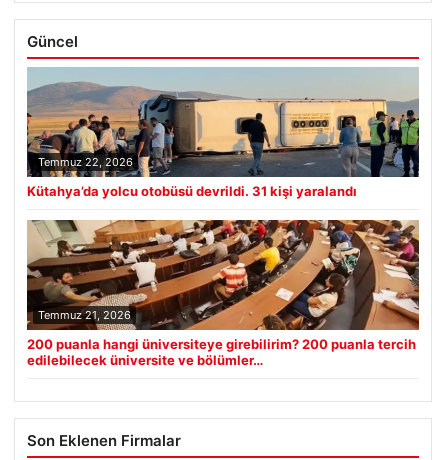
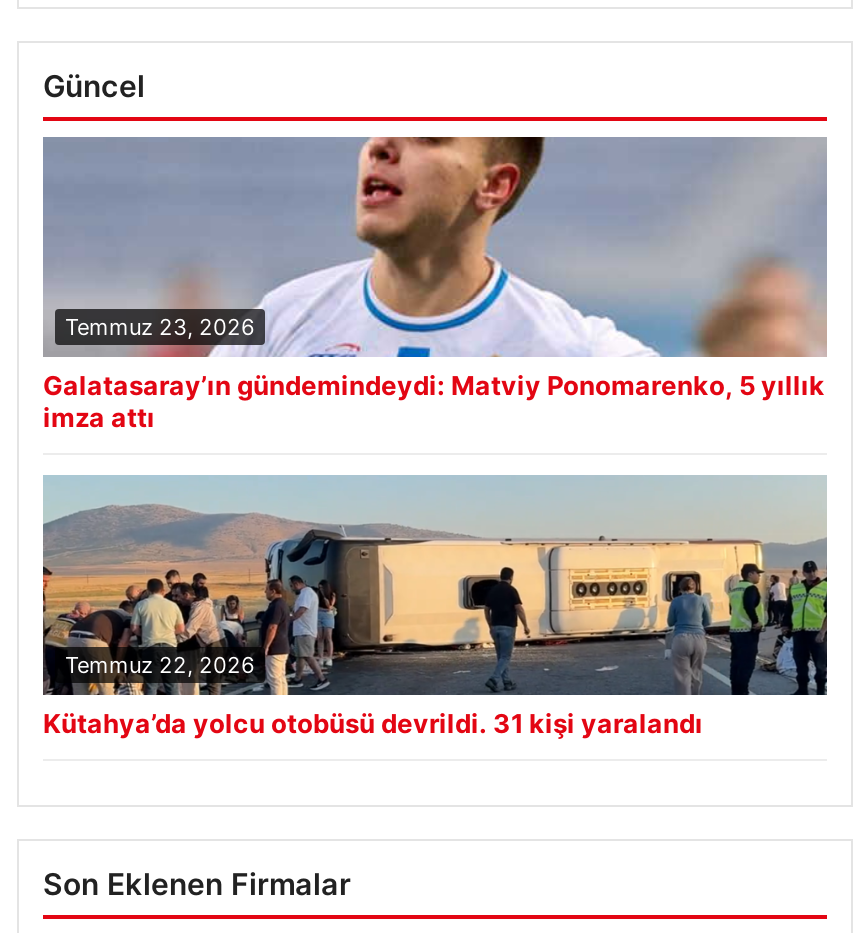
+ [image]
+ Temmuz 23, 2026
+ Galatasaray’ın gündemindeydi: Matviy Ponomarenko, 5 yıllık
+ imza attı

moved down: [image] | Temmuz 22, 2026 | Kütahya’da yolcu otobüsü devrildi. 31 kişi yaralandı

- [image]
- Temmuz 21, 2026
- 200 puanla hangi üniversiteye girebilirim? 200 puanla tercih
- edilebilecek üniversite ve bölümler…
